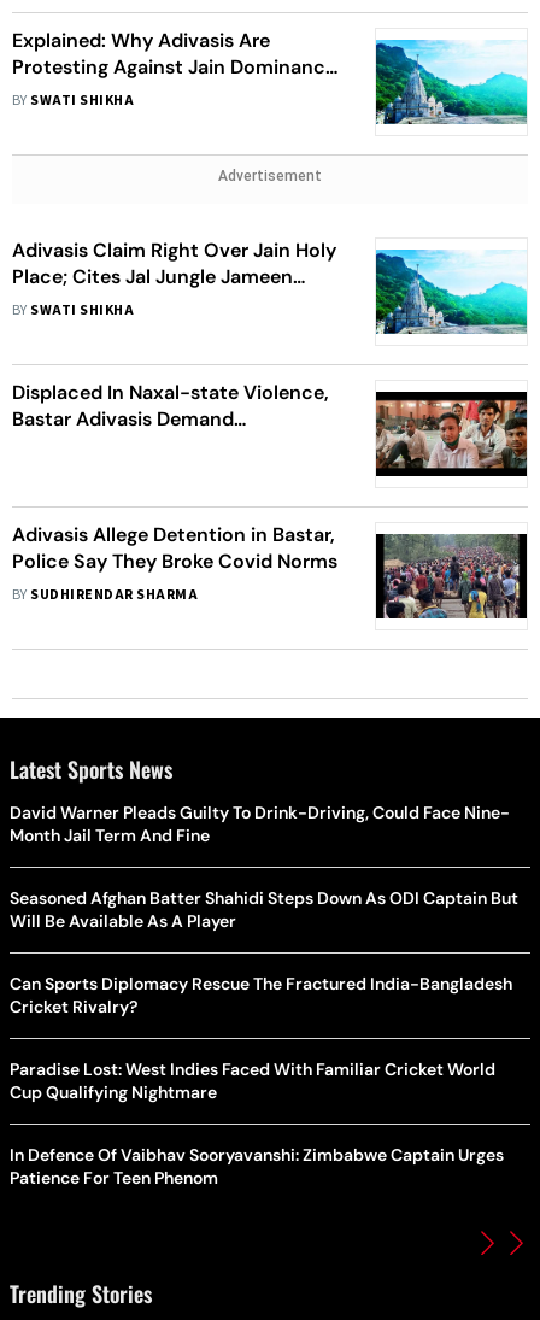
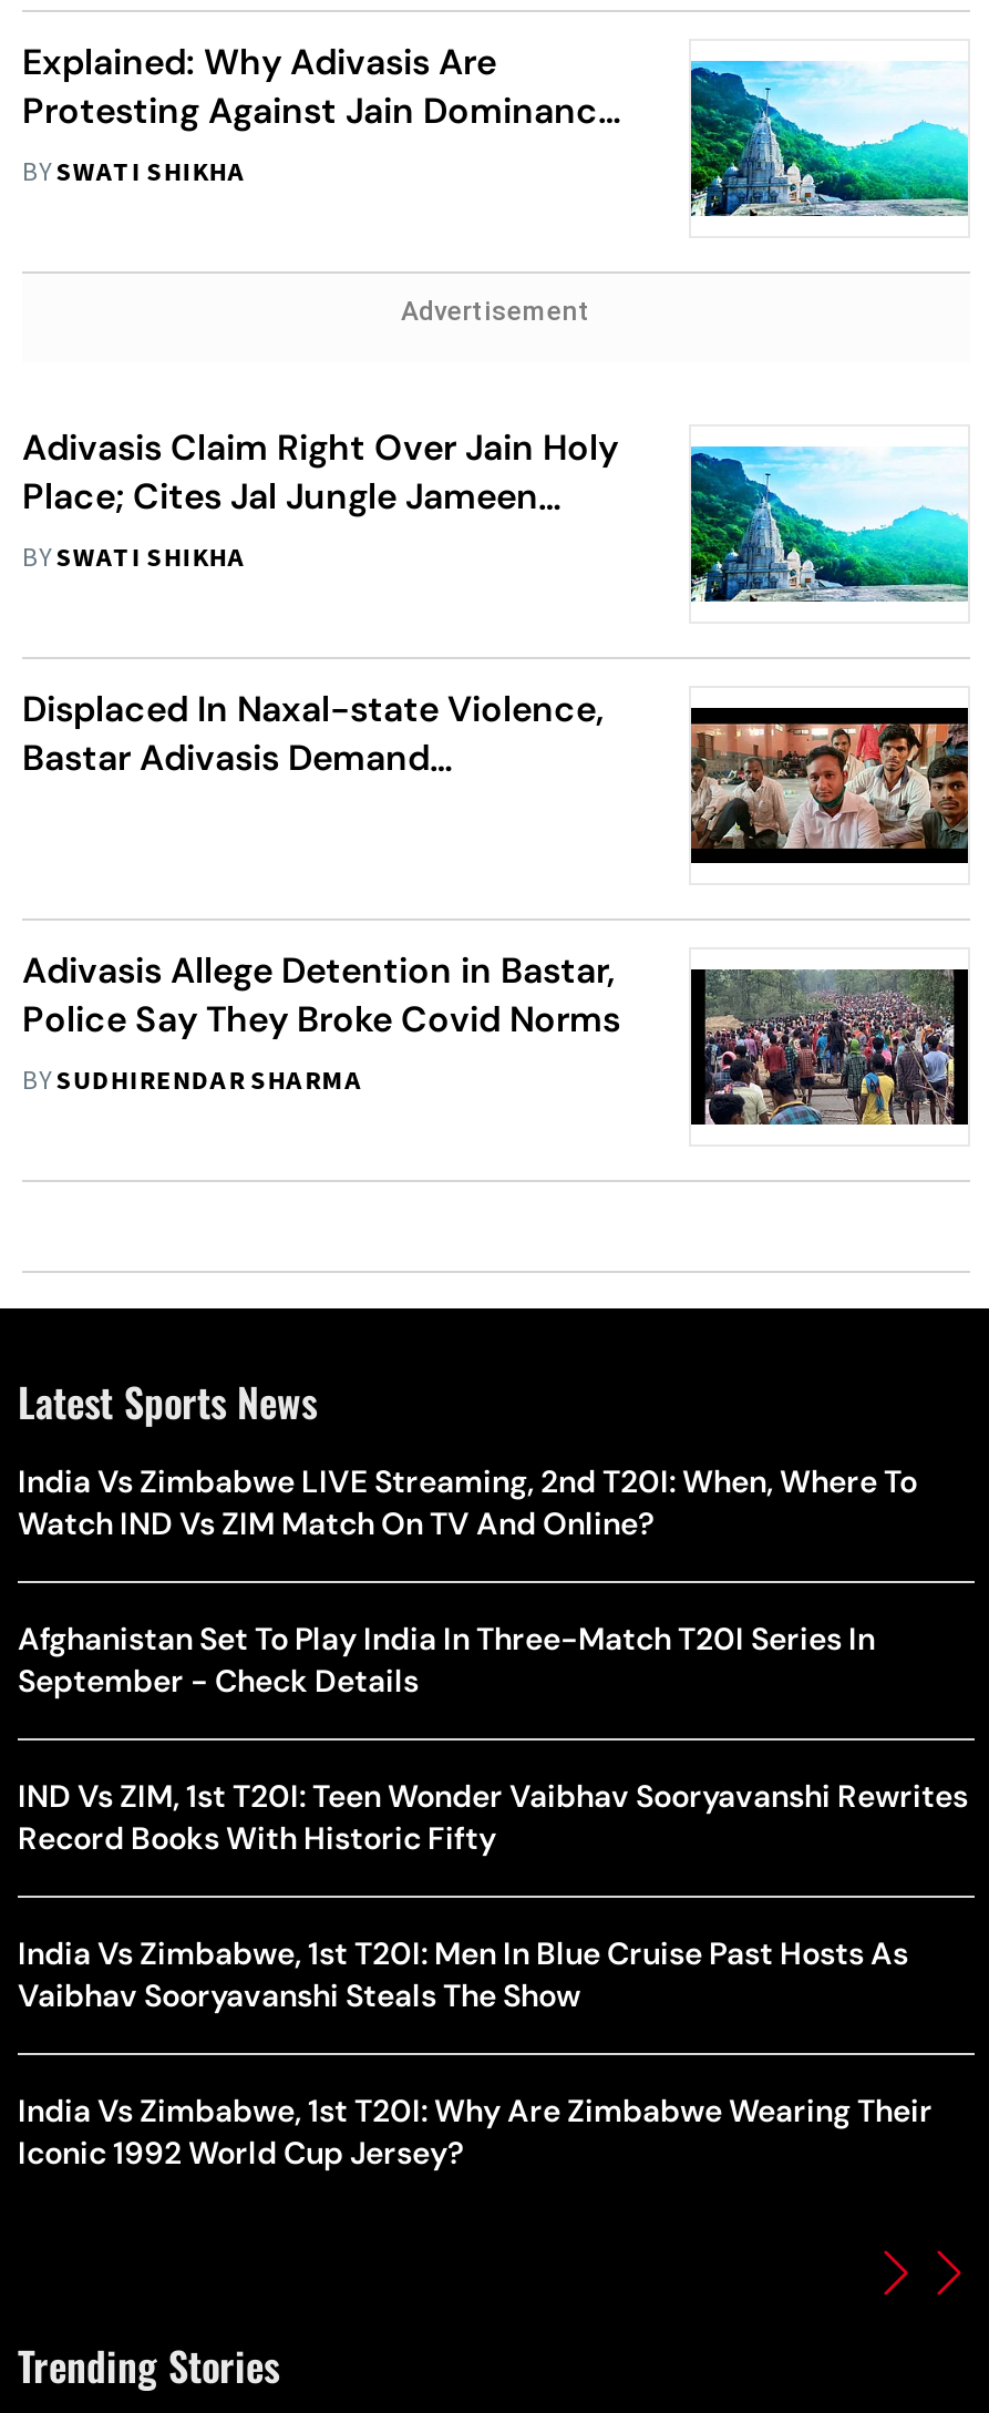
- David Warner Pleads Guilty To Drink-Driving, Could Face Nine-
- Month Jail Term And Fine
+ India Vs Zimbabwe LIVE Streaming, 2nd T20I: When, Where To
+ Watch IND Vs ZIM Match On TV And Online?

- Seasoned Afghan Batter Shahidi Steps Down As ODI Captain But
- Will Be Available As A Player
+ Afghanistan Set To Play India In Three-Match T20I Series In
+ September - Check Details

- Can Sports Diplomacy Rescue The Fractured India-Bangladesh
- Cricket Rivalry?
+ IND Vs ZIM, 1st T20I: Teen Wonder Vaibhav Sooryavanshi Rewrites
+ Record Books With Historic Fifty

- Paradise Lost: West Indies Faced With Familiar Cricket World
- Cup Qualifying Nightmare
+ India Vs Zimbabwe, 1st T20I: Men In Blue Cruise Past Hosts As
+ Vaibhav Sooryavanshi Steals The Show

- In Defence Of Vaibhav Sooryavanshi: Zimbabwe Captain Urges
- Patience For Teen Phenom
+ India Vs Zimbabwe, 1st T20I: Why Are Zimbabwe Wearing Their
+ Iconic 1992 World Cup Jersey?
